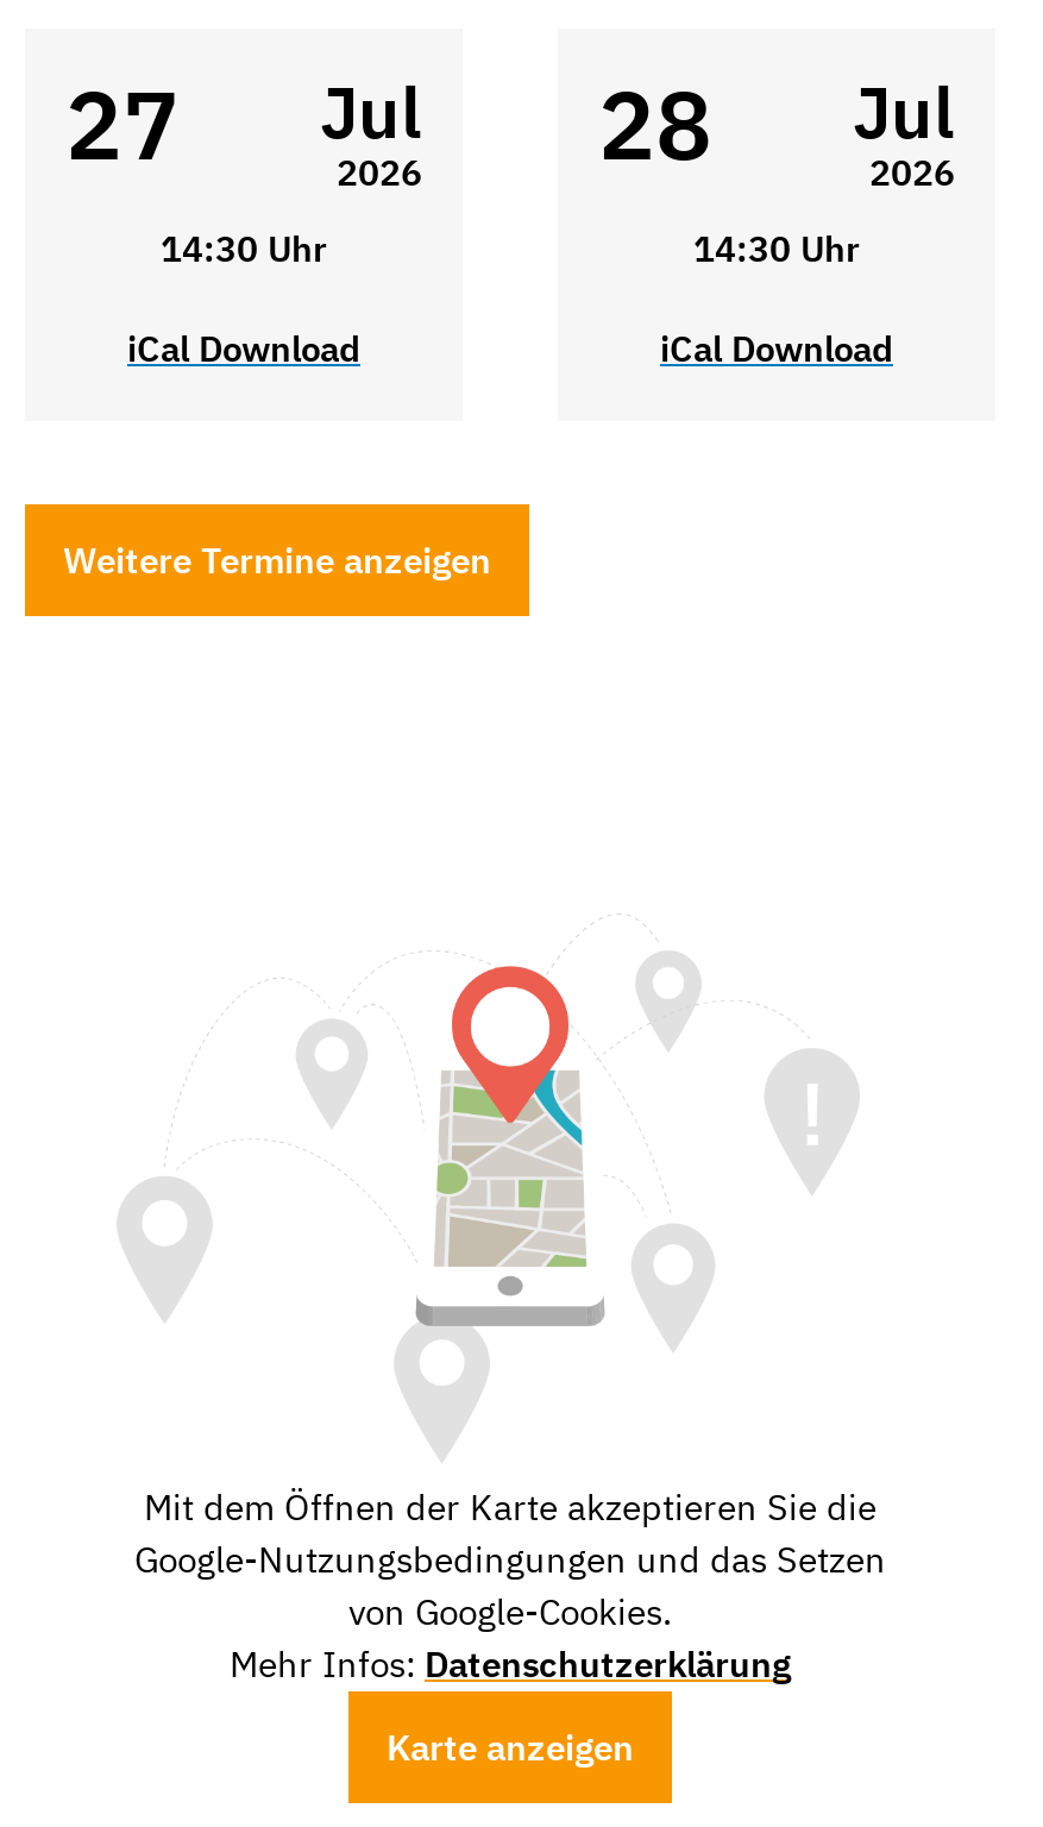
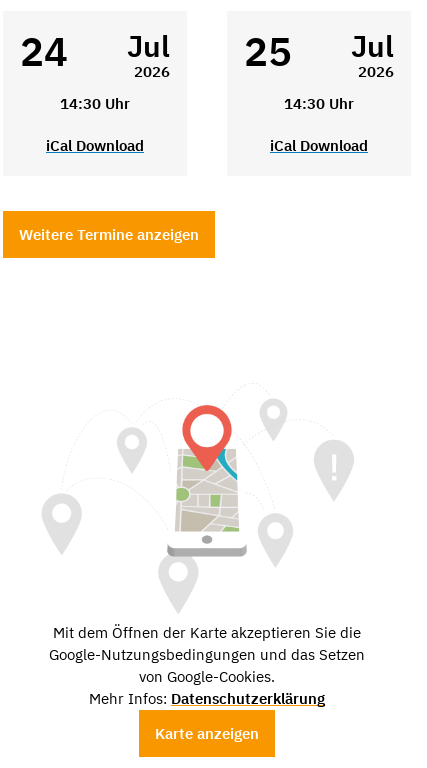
- 27
+ 24

- 28
+ 25
